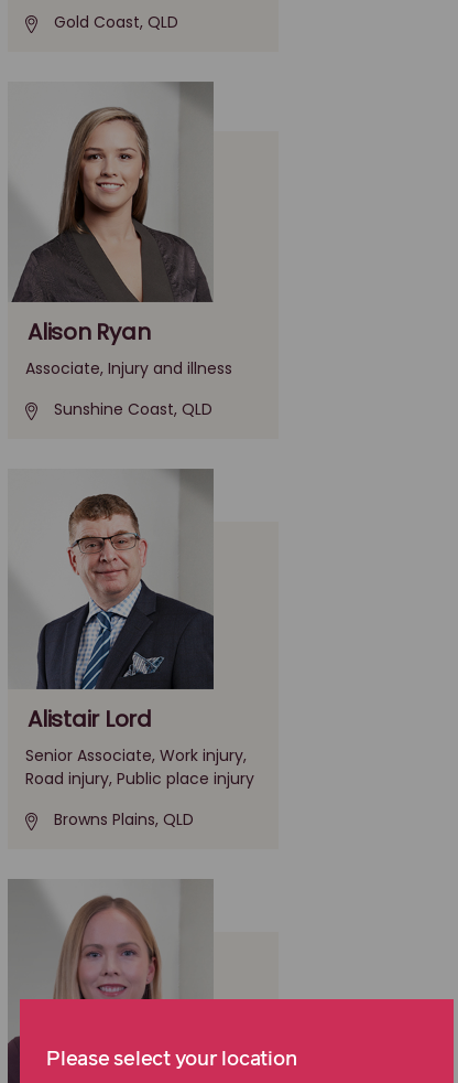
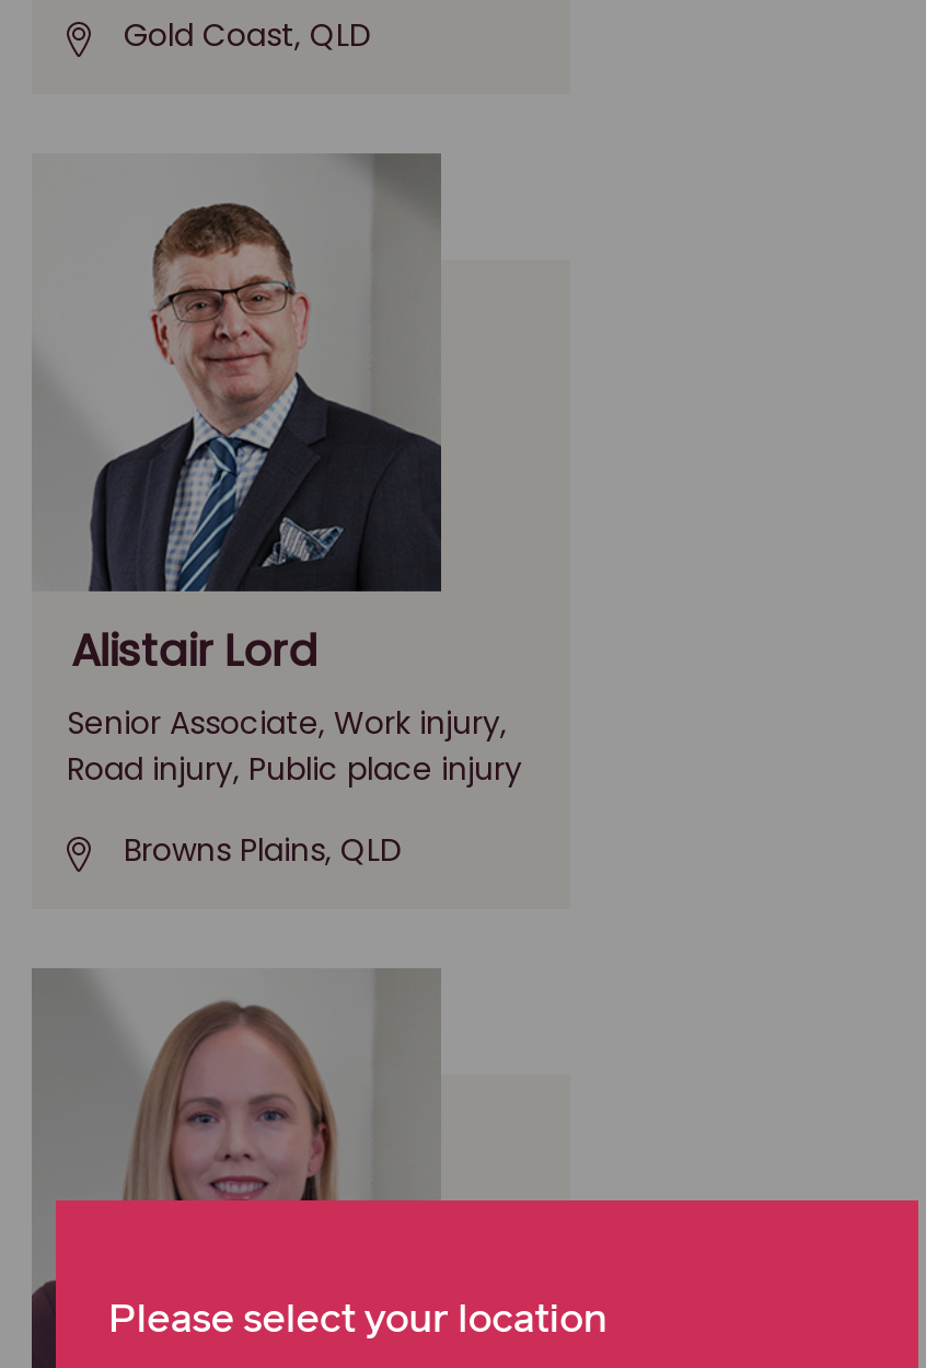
- [image]
- Alison Ryan
- Associate, Injury and illness
- Sunshine Coast, QLD
